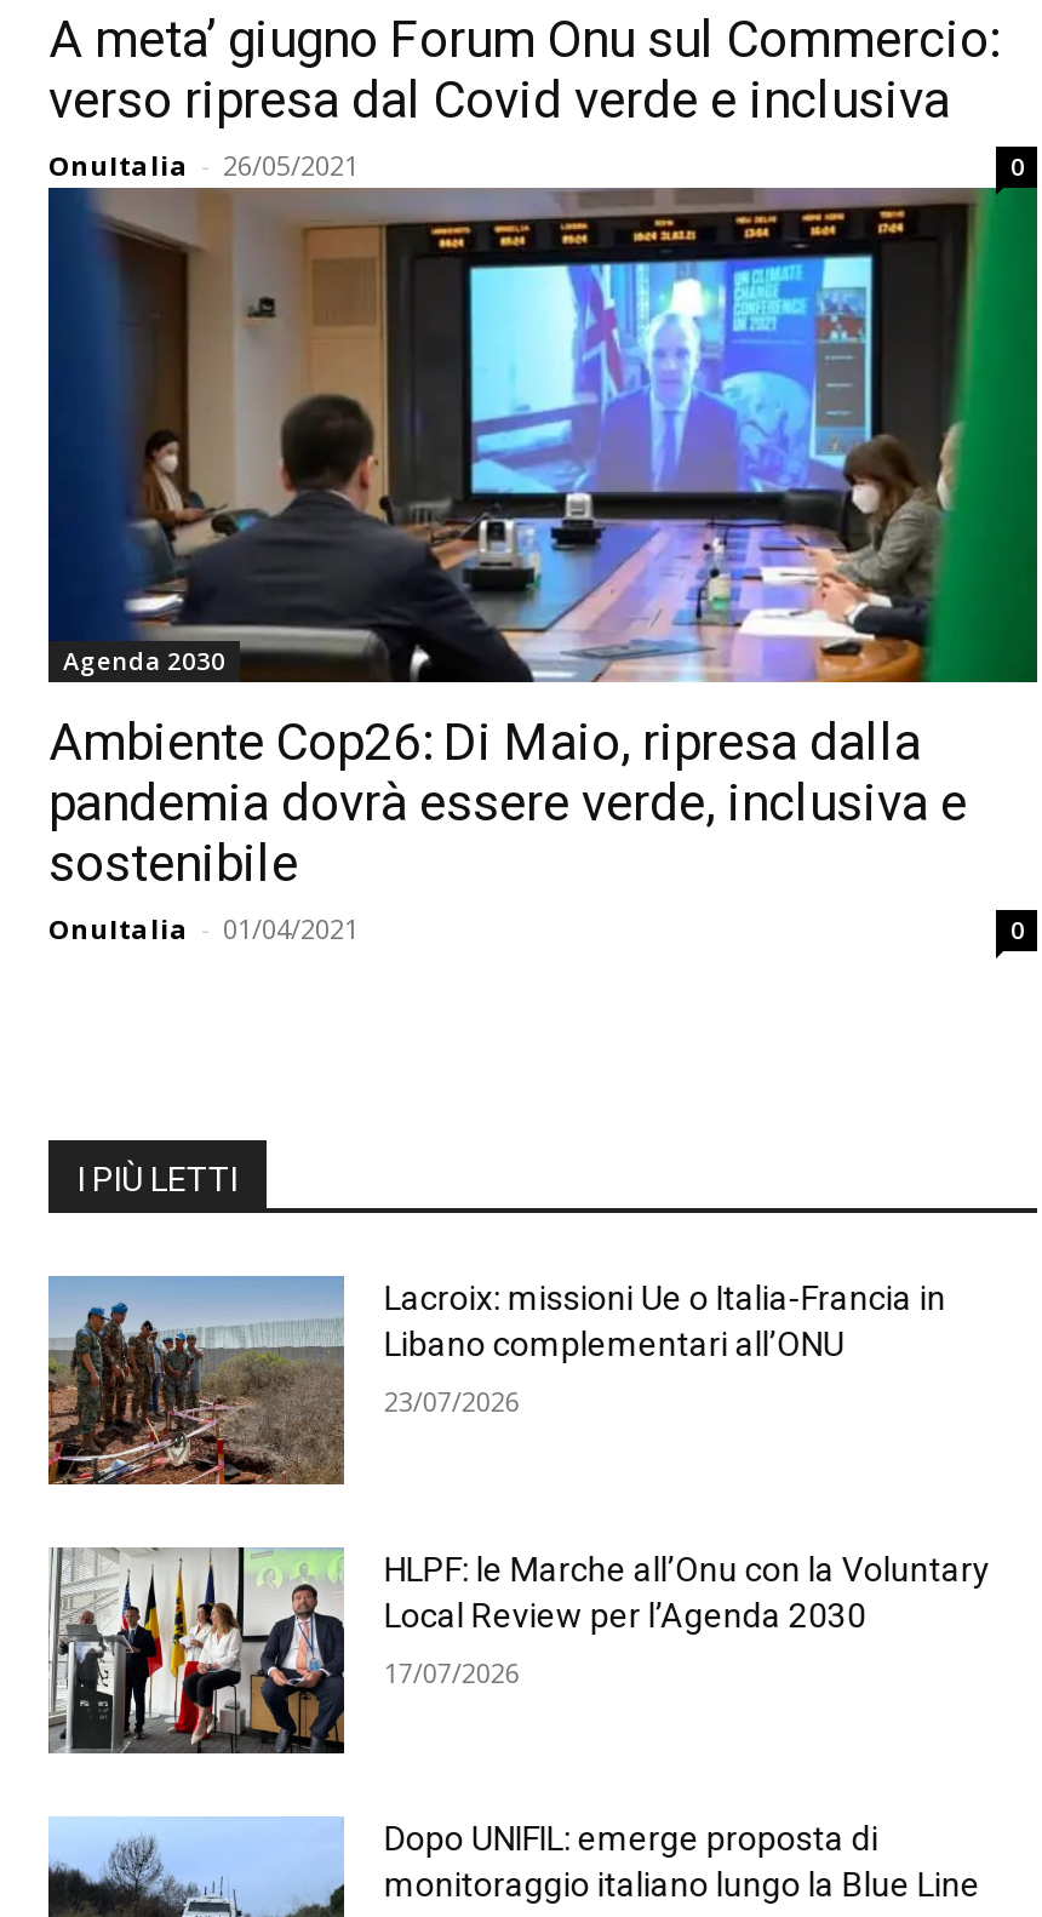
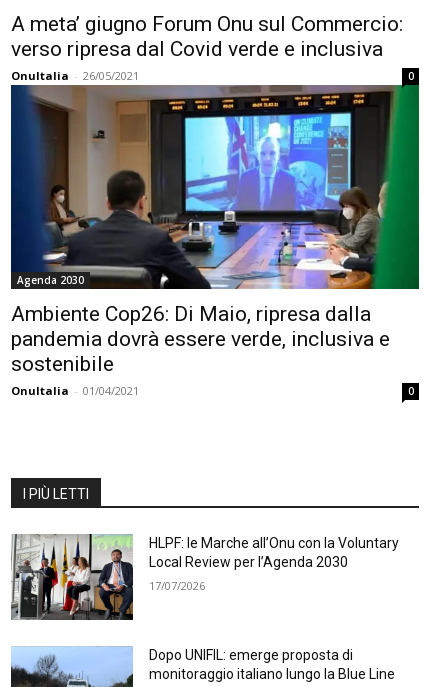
- [image]
- Lacroix: missioni Ue o Italia-Francia in
- Libano complementari all’ONU
- 23/07/2026
